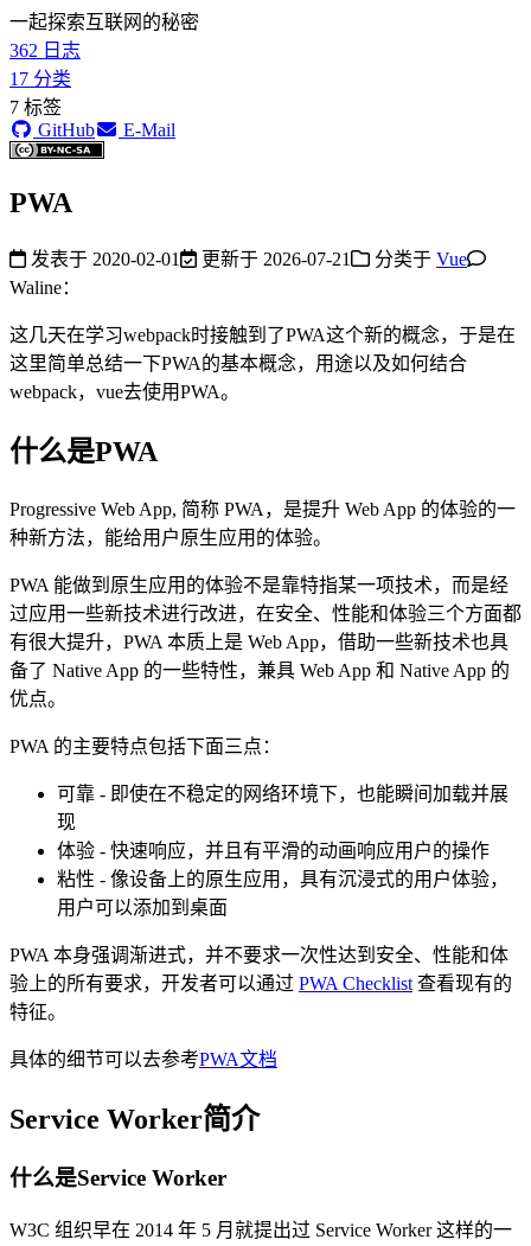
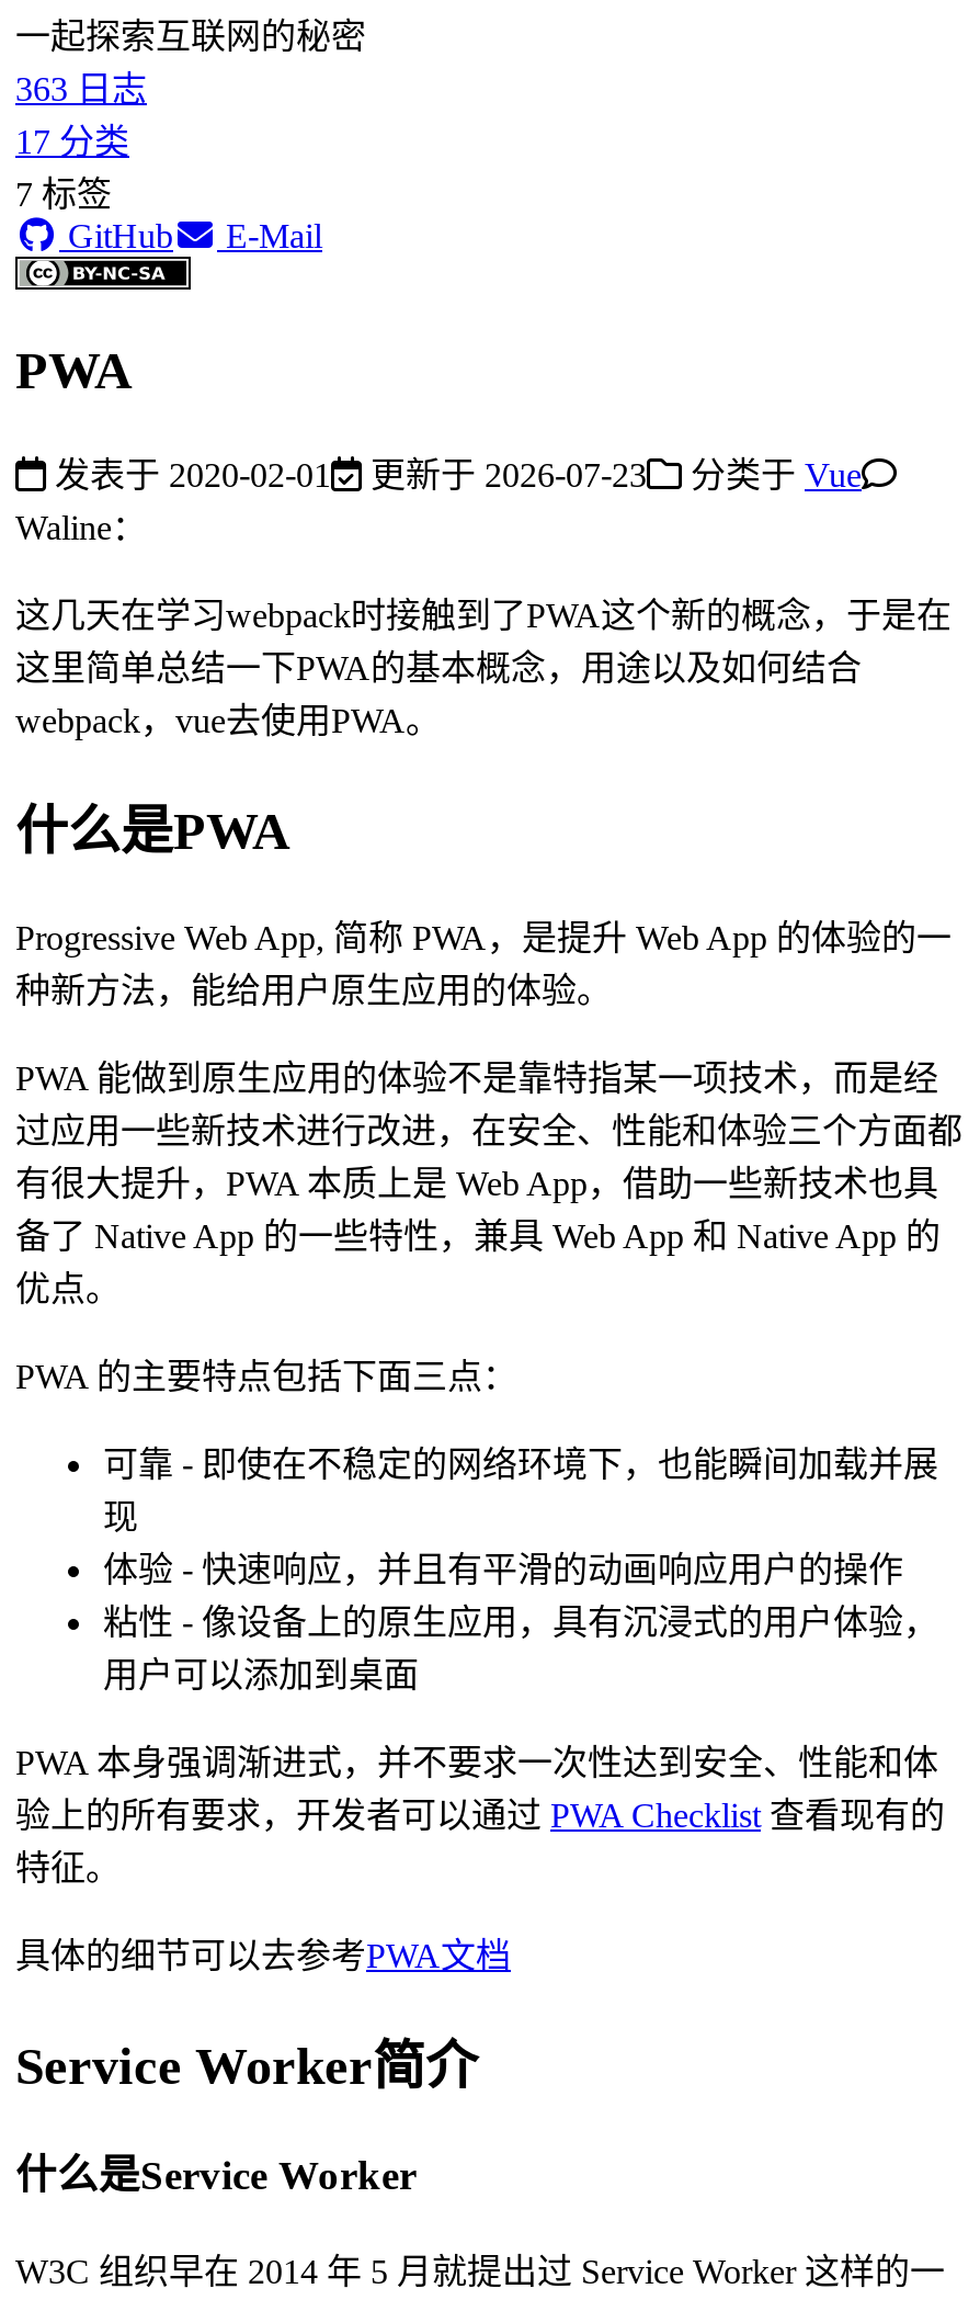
- 362 日志
+ 363 日志

- 发表于 2020-02-01 更新于 2026-07-21 分类于 Vue
+ 发表于 2020-02-01 更新于 2026-07-23 分类于 Vue
